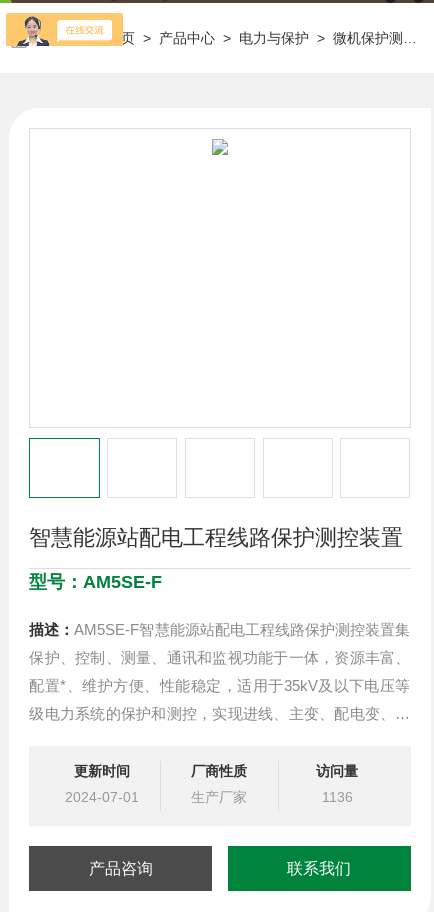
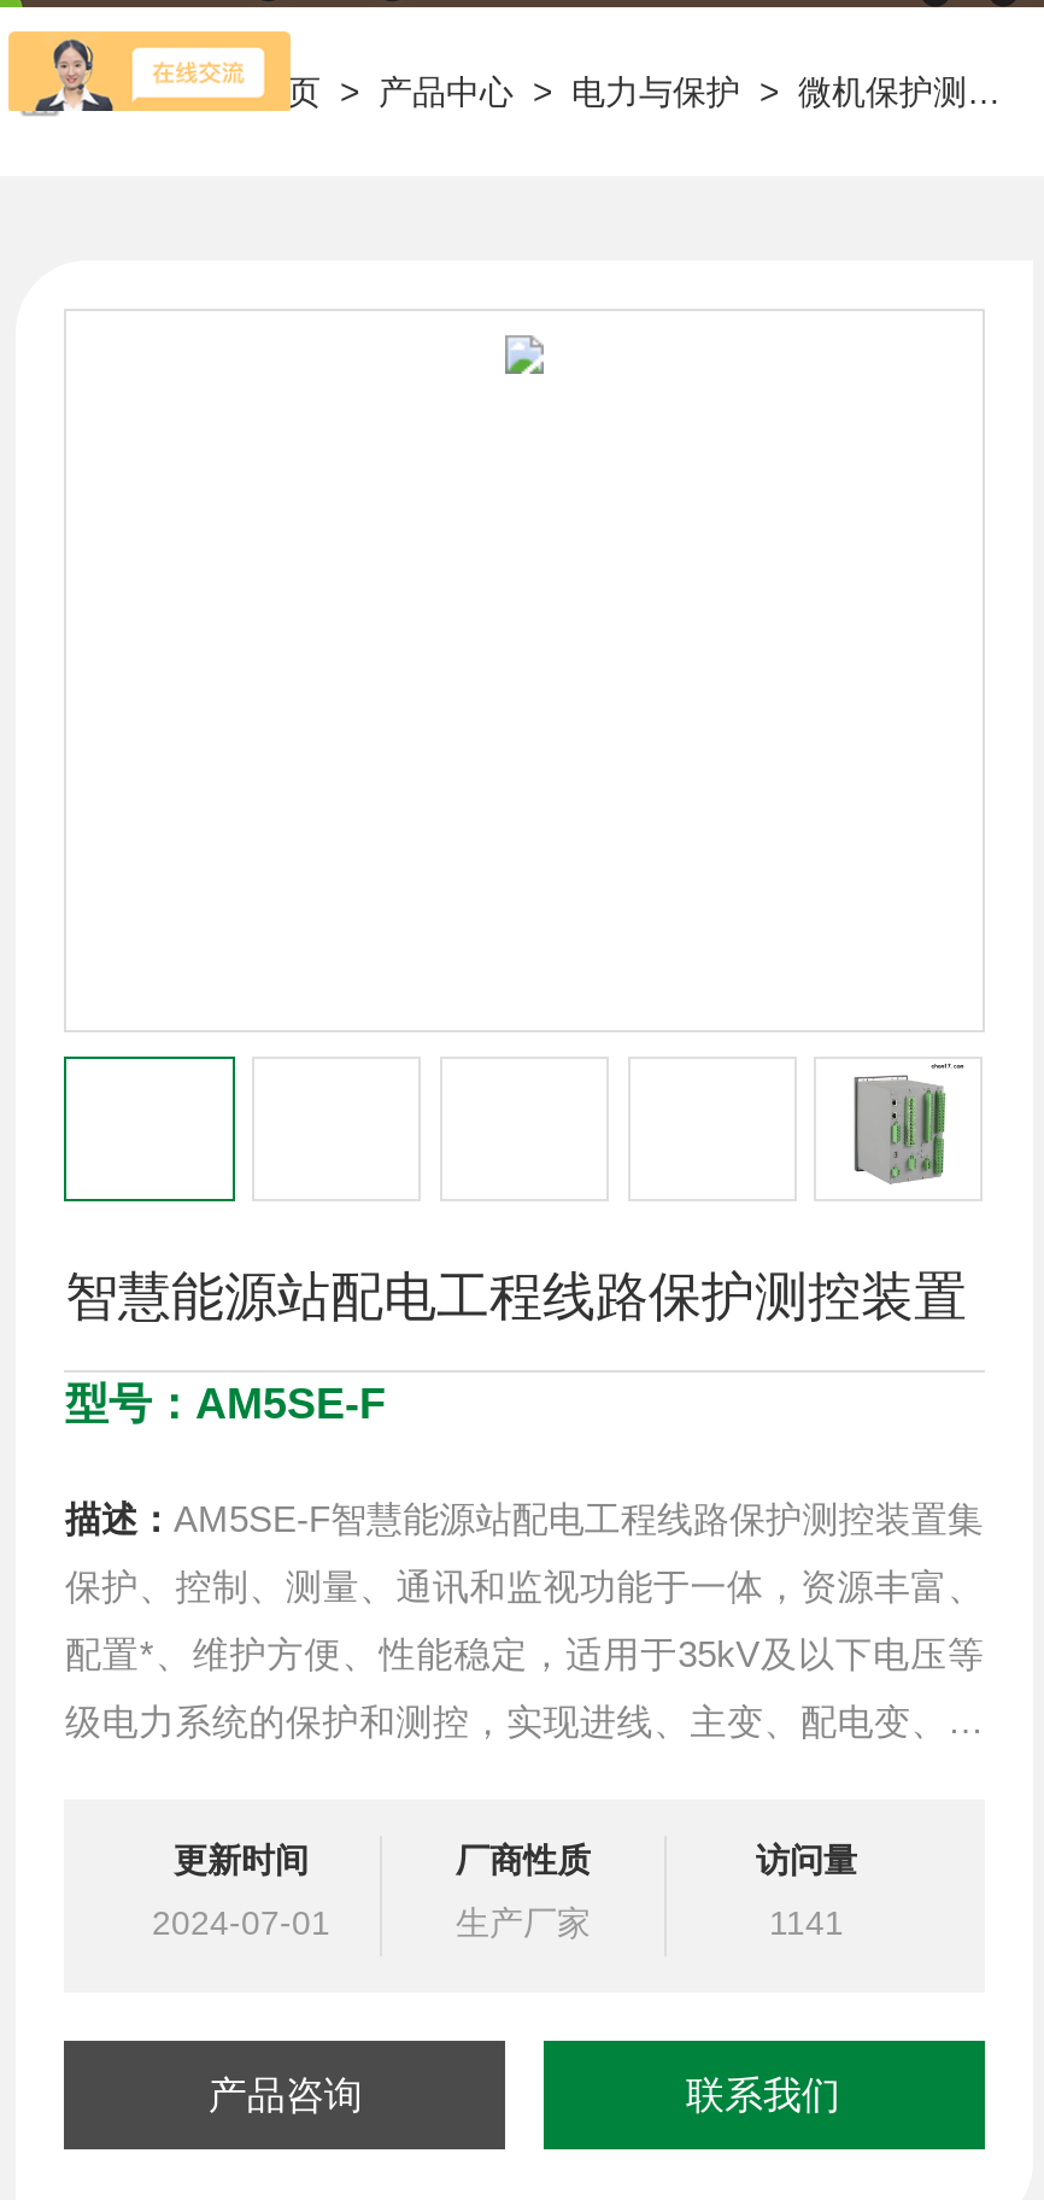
+ [image]

- 1136
+ 1141
